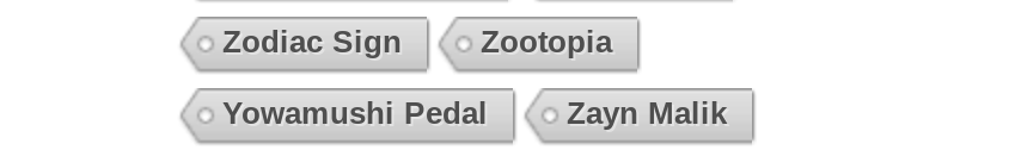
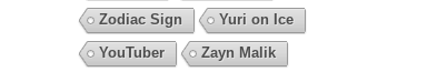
- Zootopia
+ Yuri on Ice

- Yowamushi Pedal
+ YouTuber
